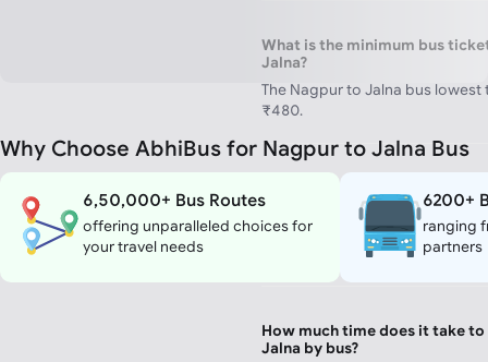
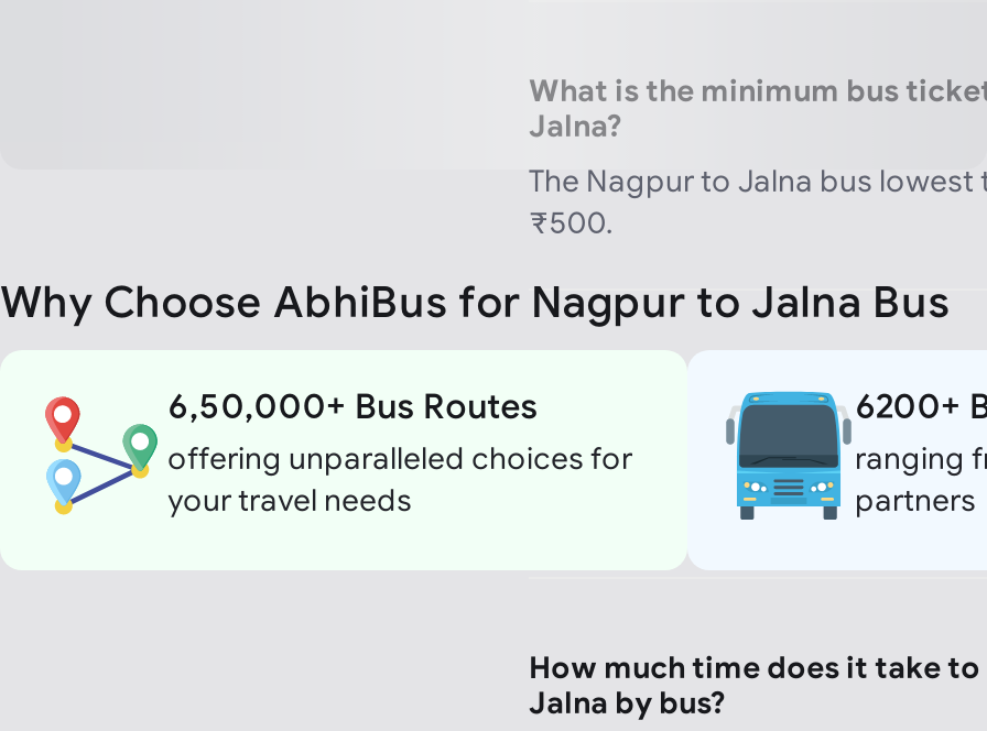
- ₹480.
+ ₹500.
